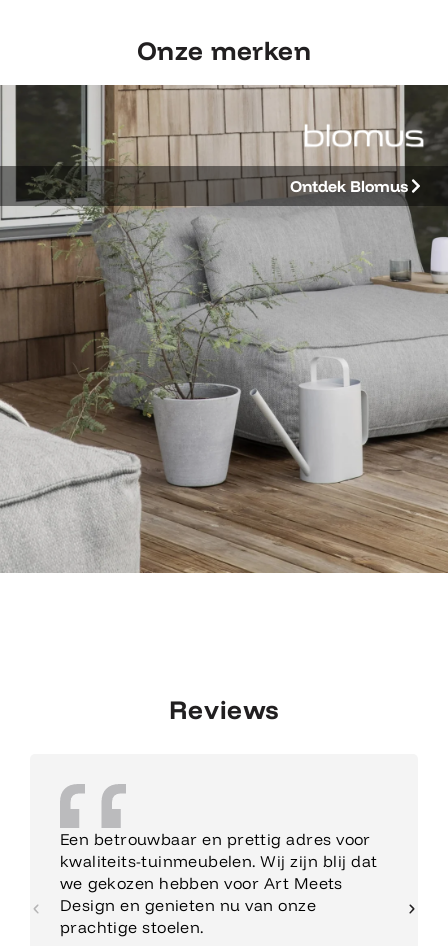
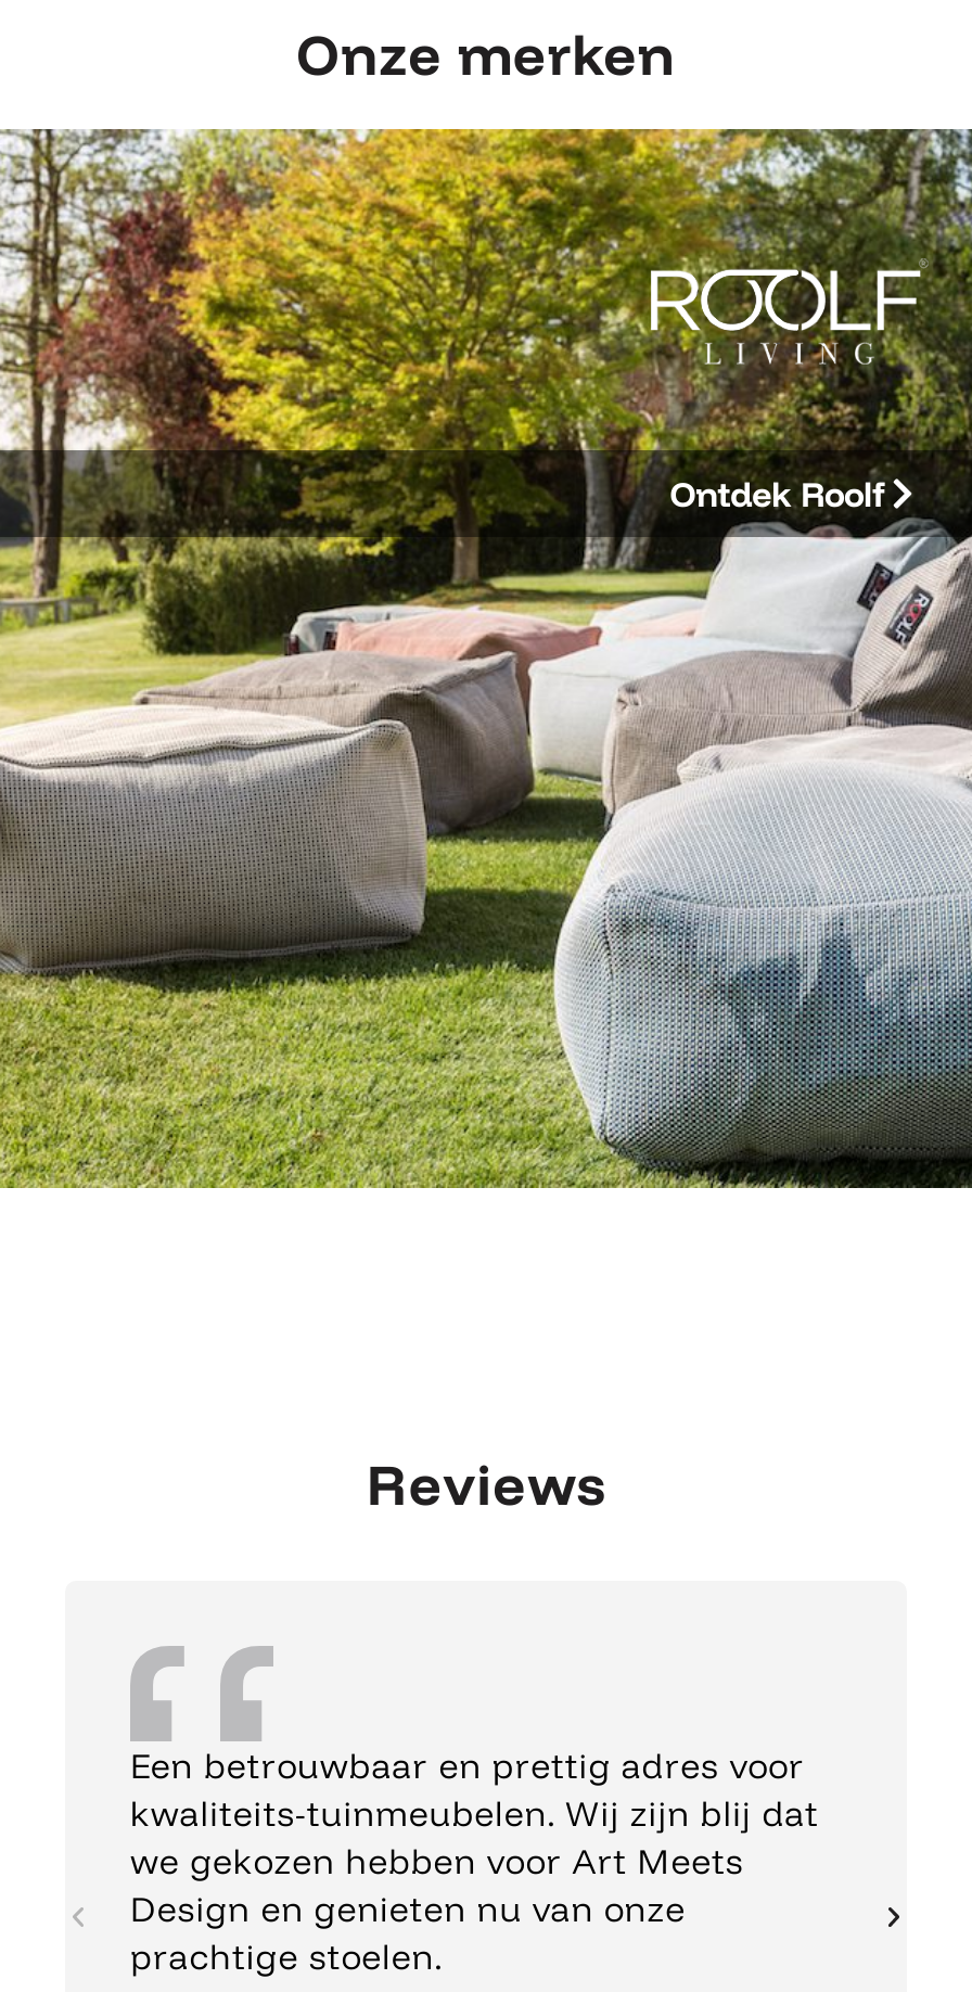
- [image]
- Ontdek Blomus
+ [image]
+ Ontdek Roolf
